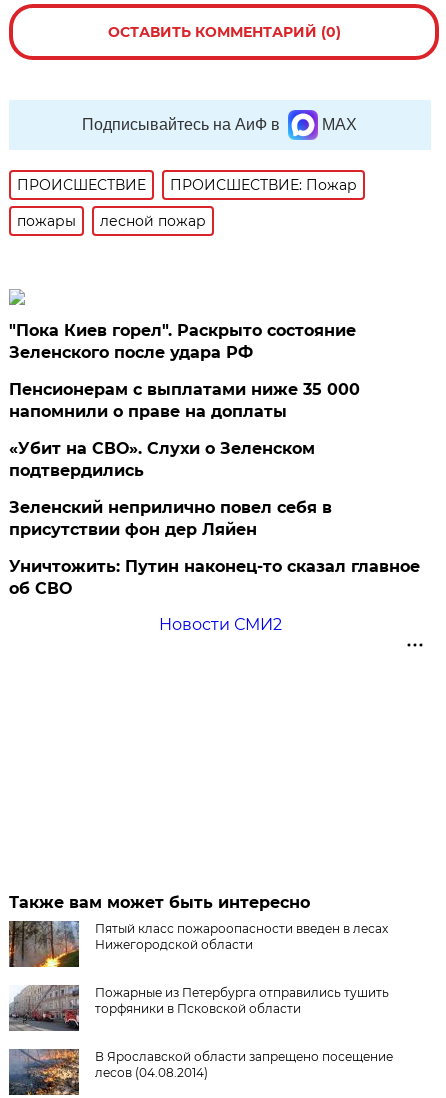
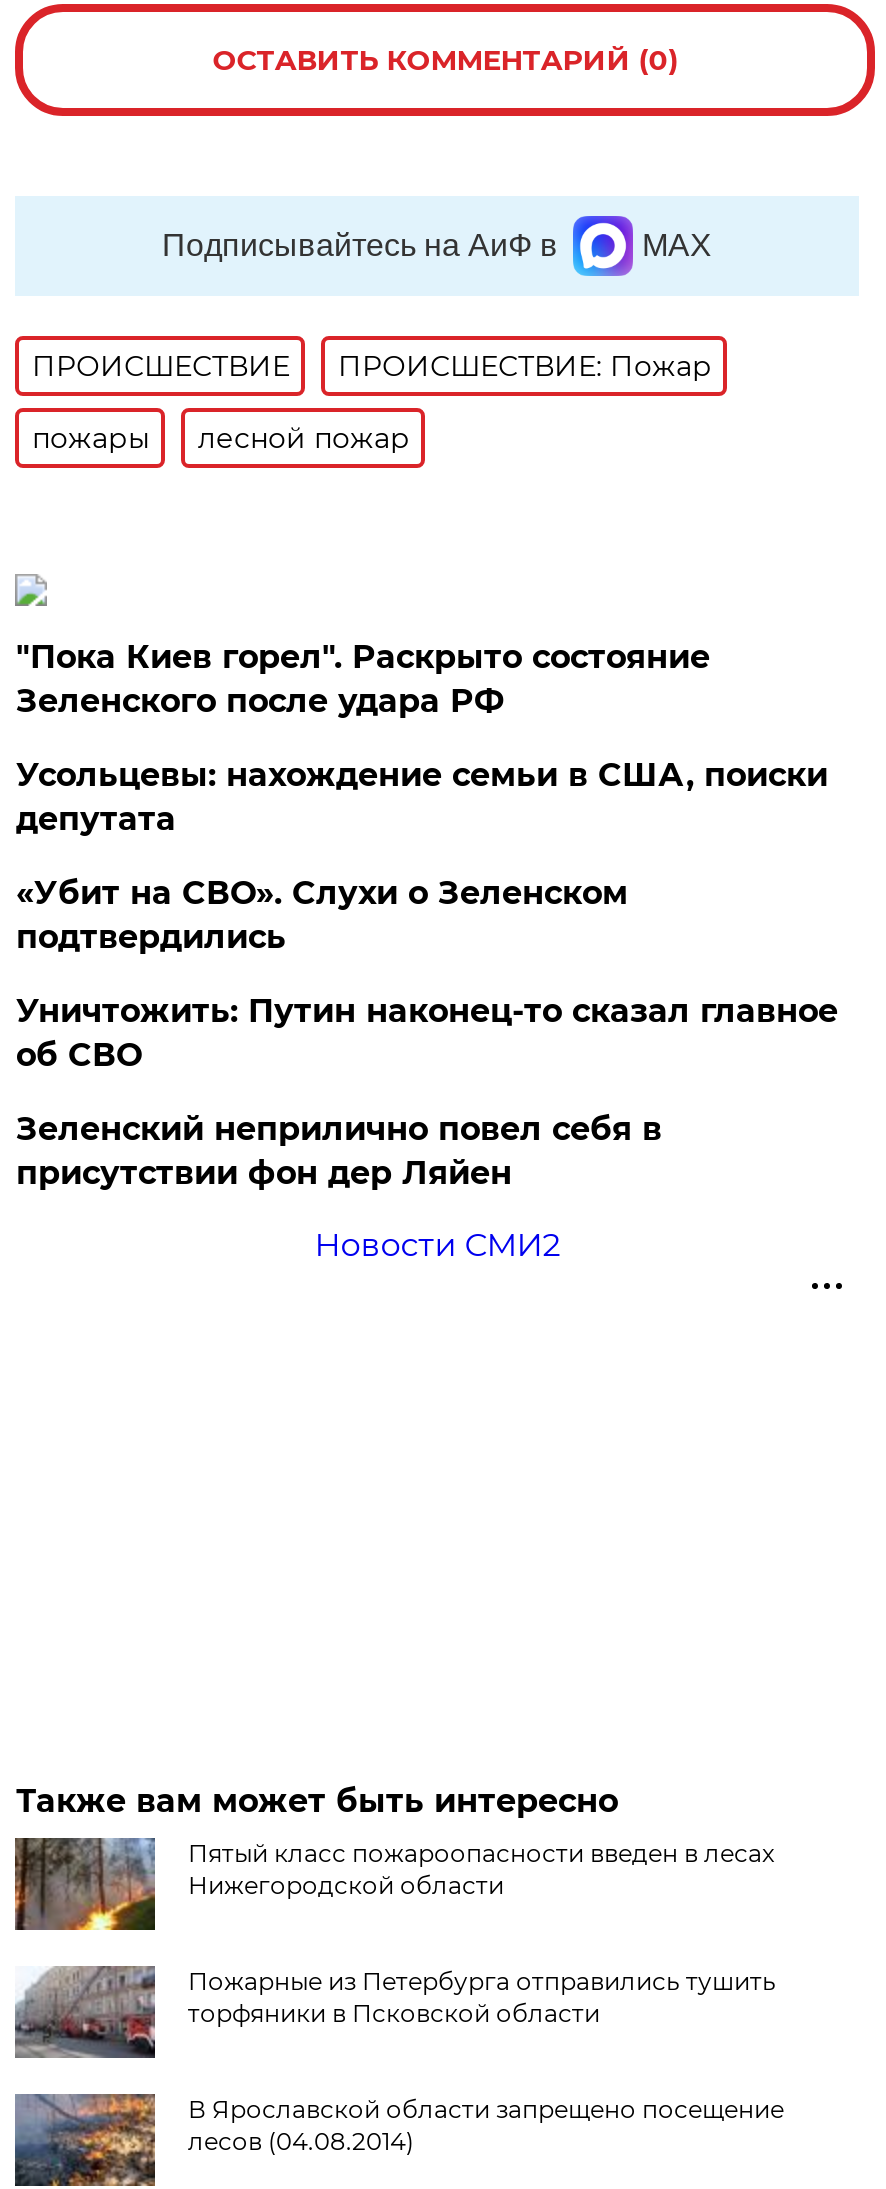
- Пенсионерам с выплатами ниже 35 000
- напомнили о праве на доплаты
+ Усольцевы: нахождение семьи в США, поиски
+ депутата

moved down: Зеленский неприлично повел cебя в | присутствии фон дер Ляйен

moved up: Уничтожить: Путин наконец-то сказал главное | об СВО
